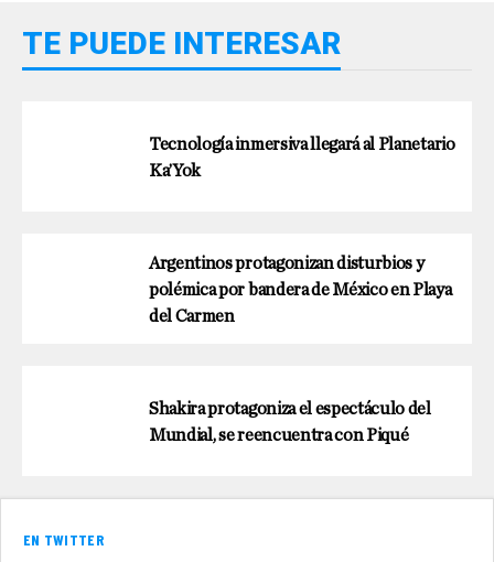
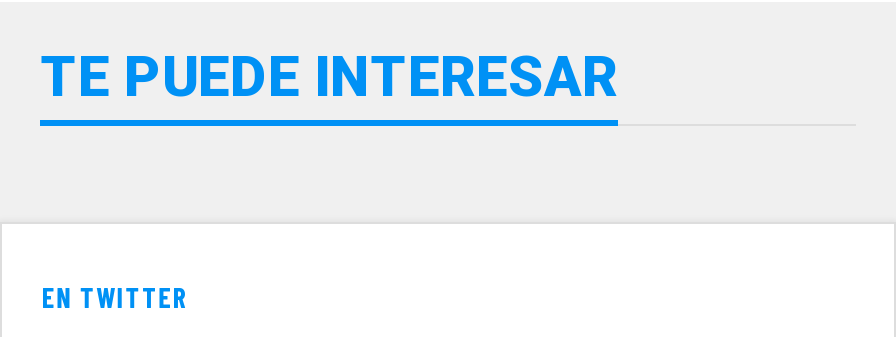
- Tecnología inmersiva llegará al Planetario
- Ka’Yok

- Argentinos protagonizan disturbios y
- polémica por bandera de México en Playa
- del Carmen

- Shakira protagoniza el espectáculo del
- Mundial, se reencuentra con Piqué
